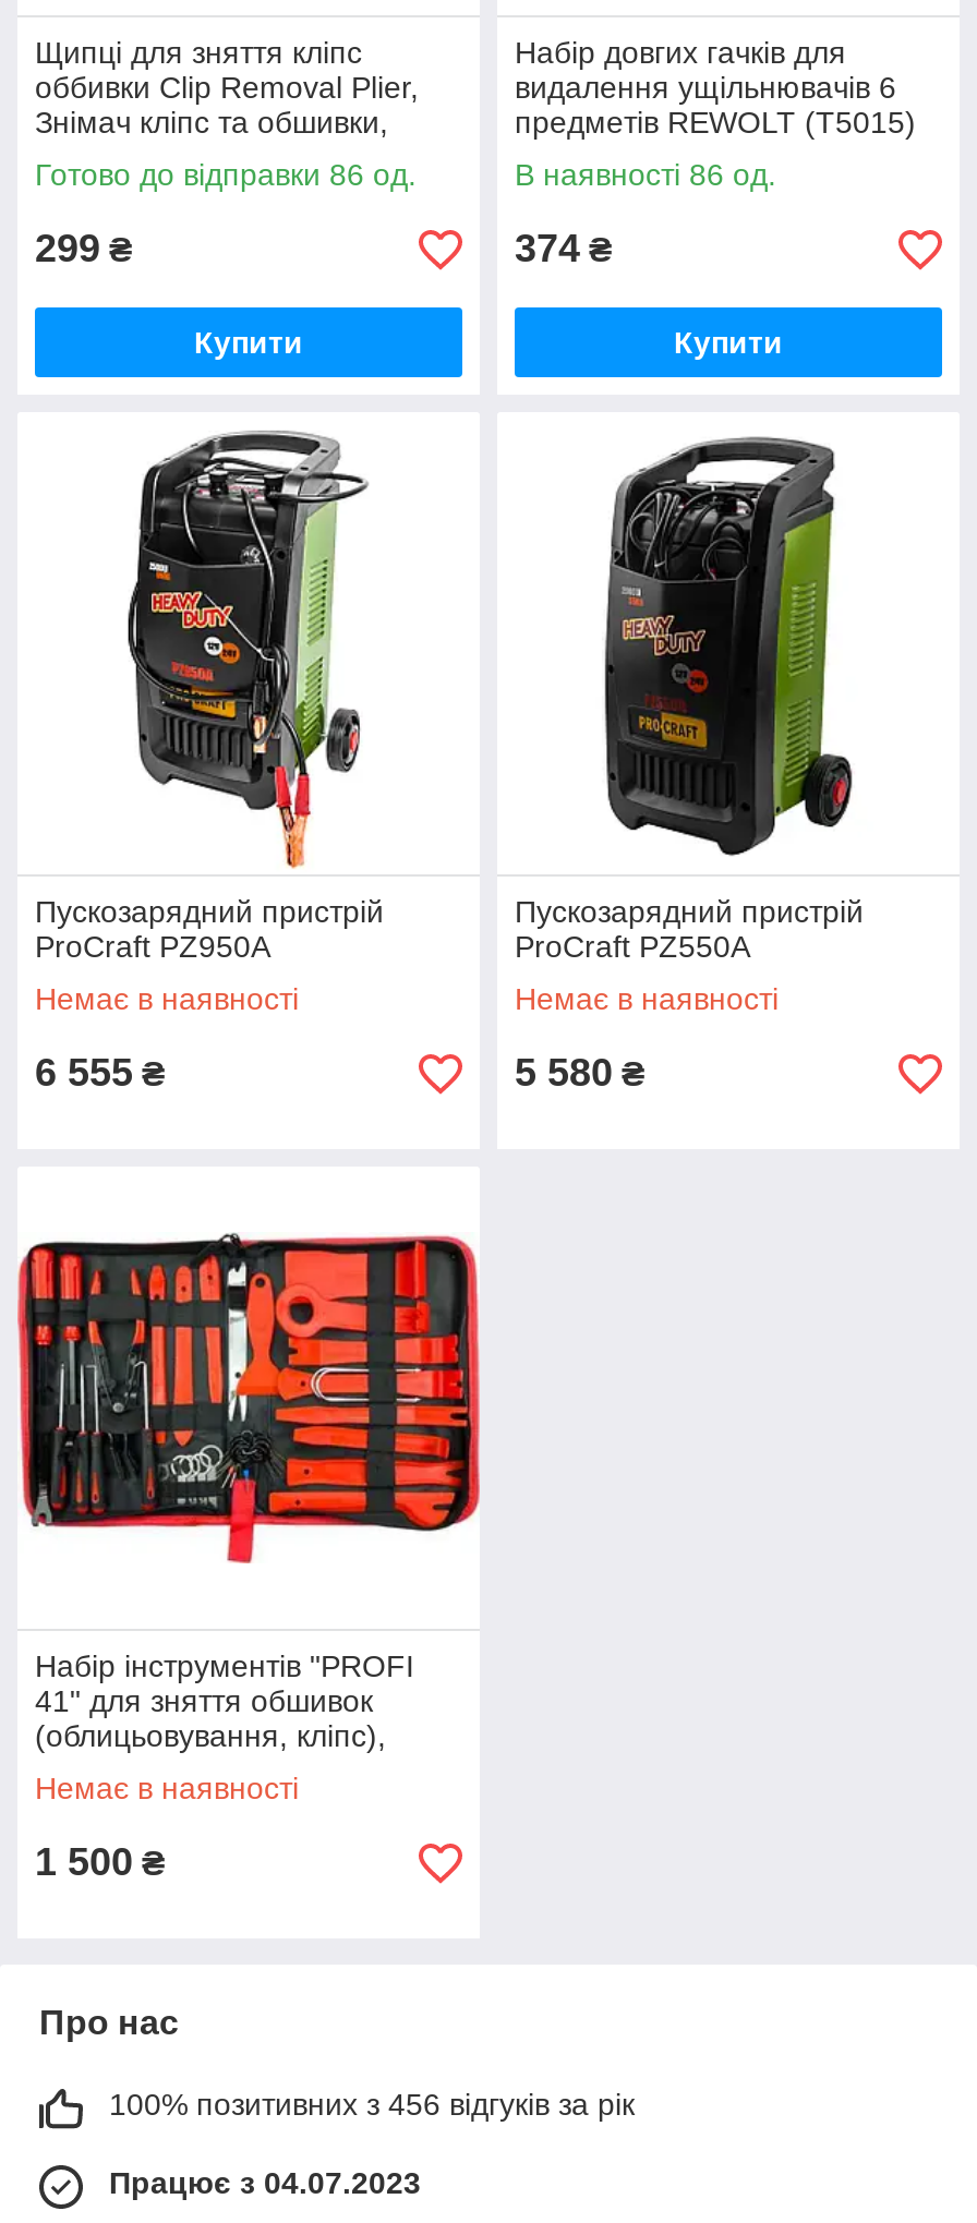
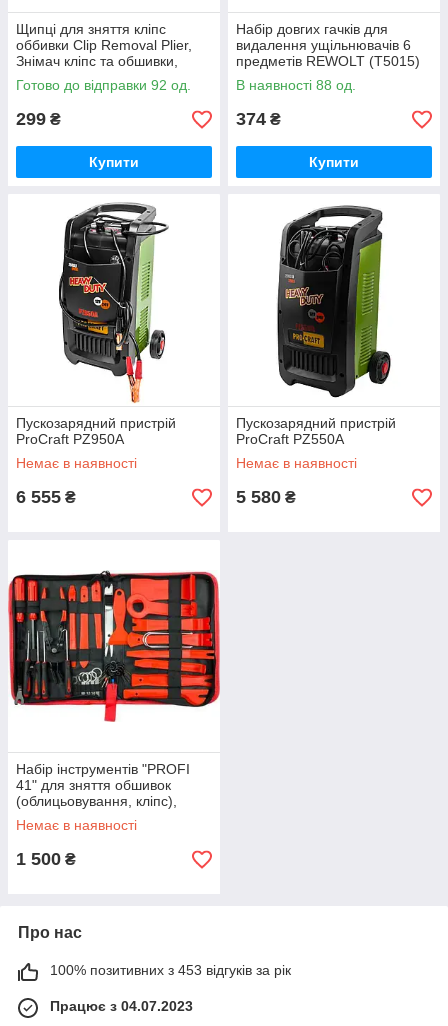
- Готово до відправки 86 од.
+ Готово до відправки 92 од.

- В наявності 86 од.
+ В наявності 88 од.

- 100% позитивних з 456 відгуків за рік
+ 100% позитивних з 453 відгуків за рік
